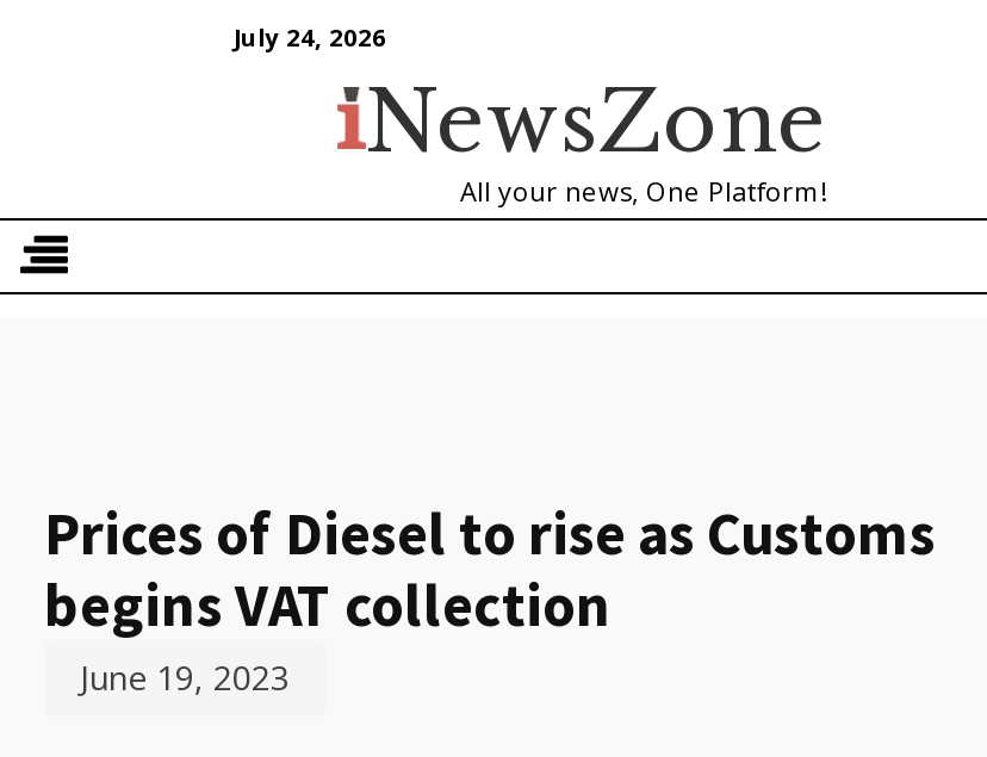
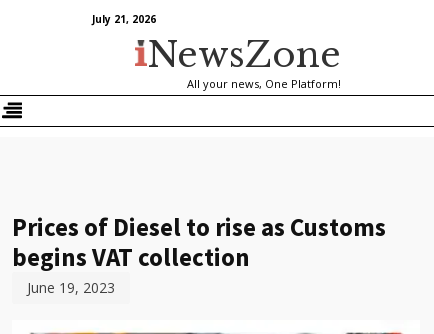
- July 24, 2026
+ July 21, 2026
